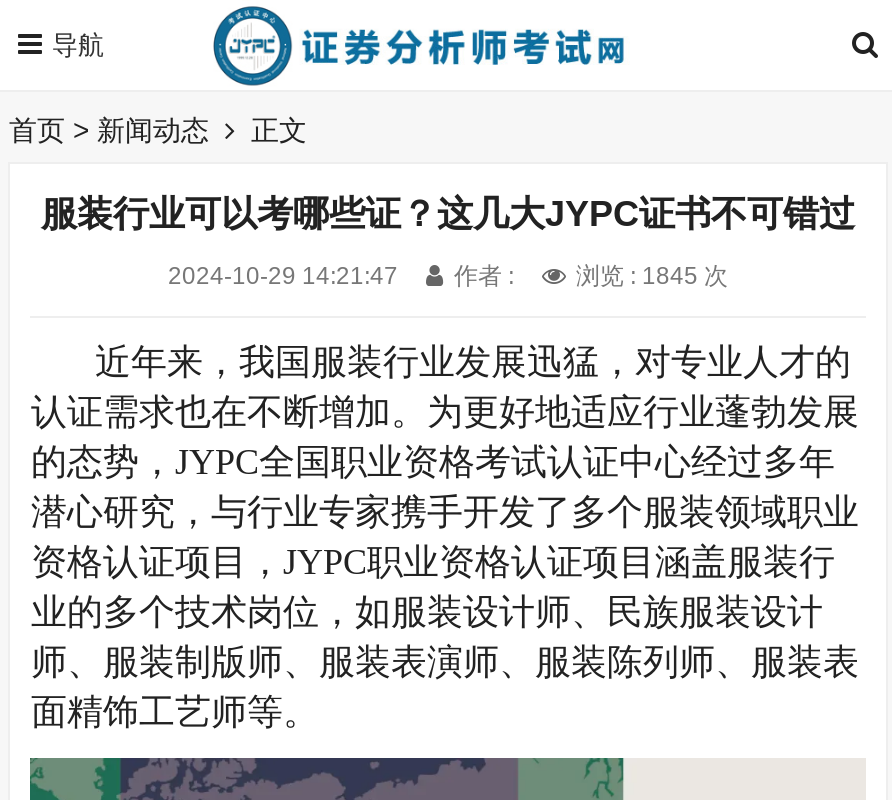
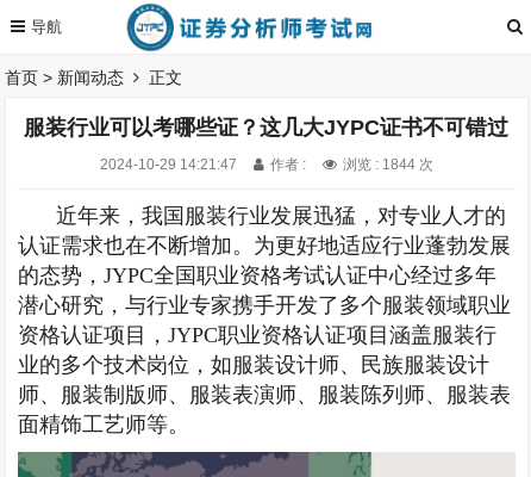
- 浏览 : 1845 次
+ 浏览 : 1844 次
